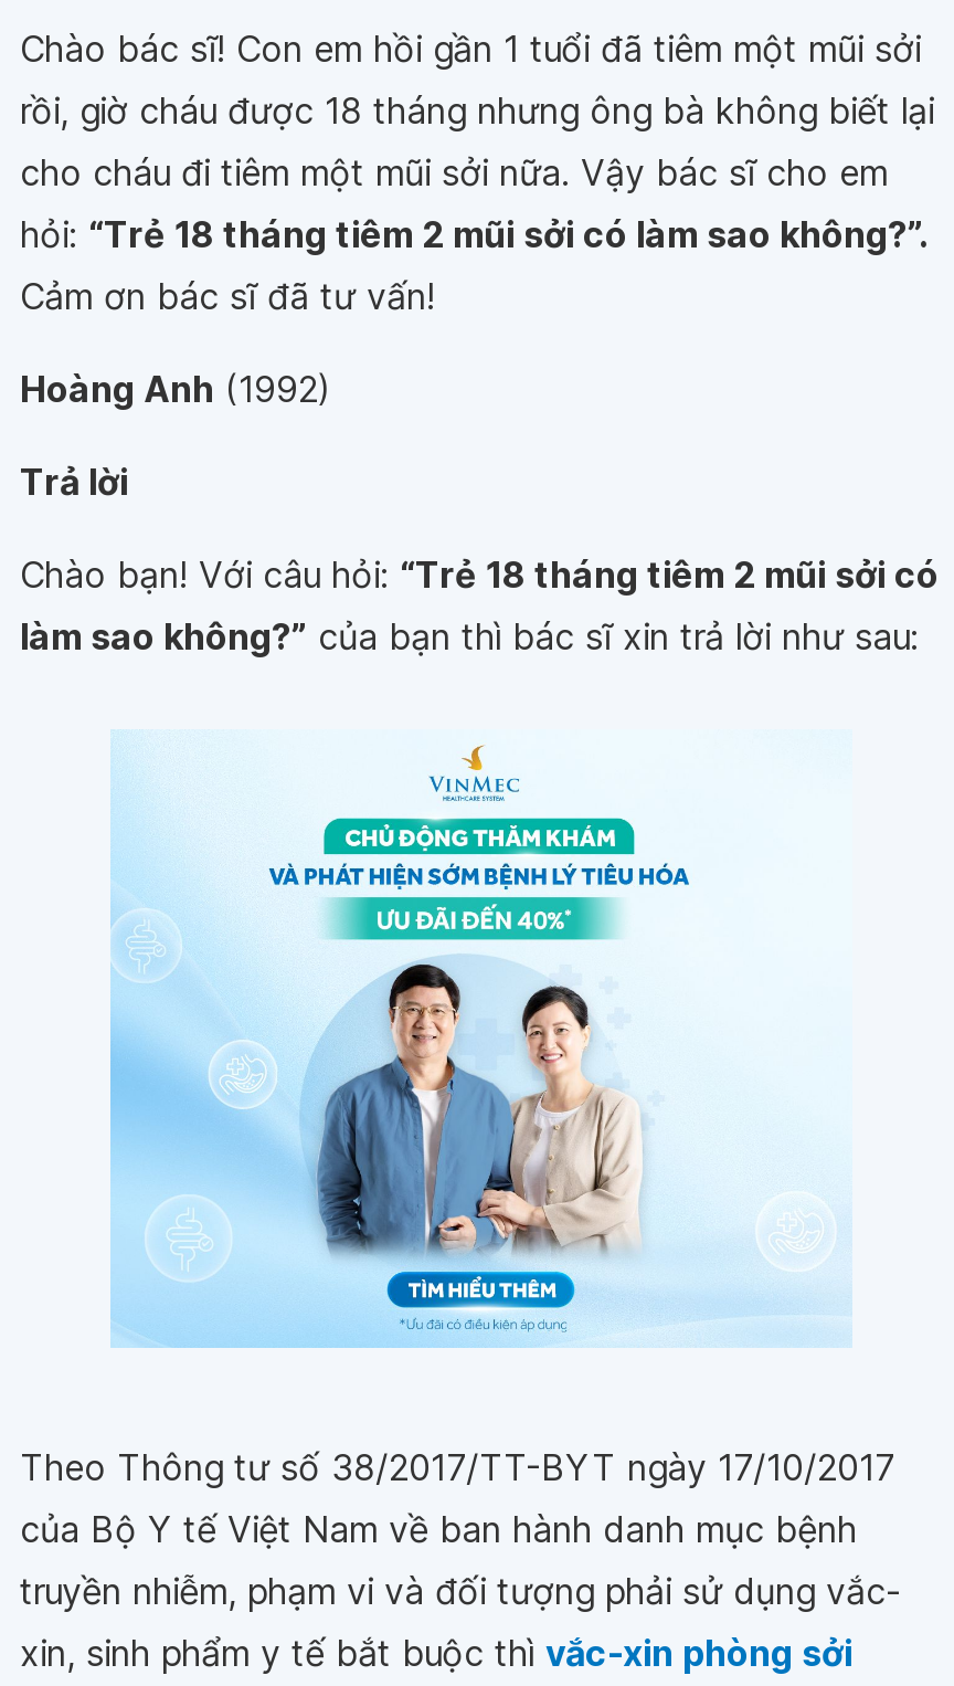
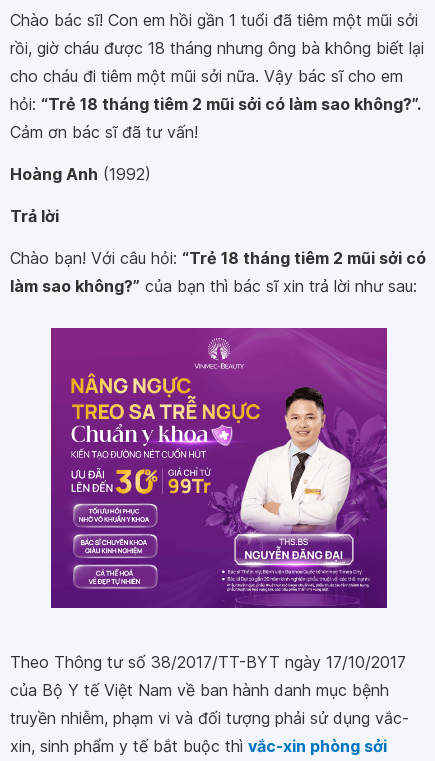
- [image]
+ [image]
